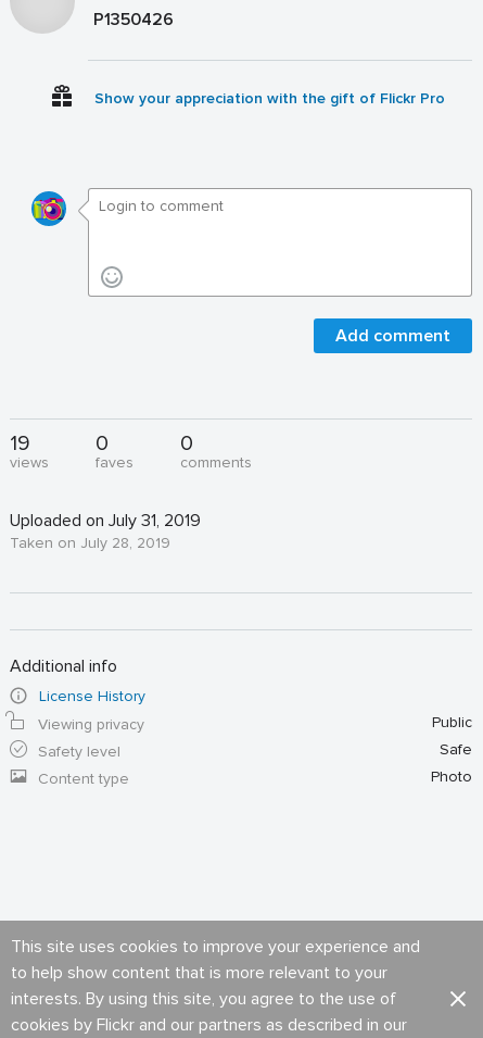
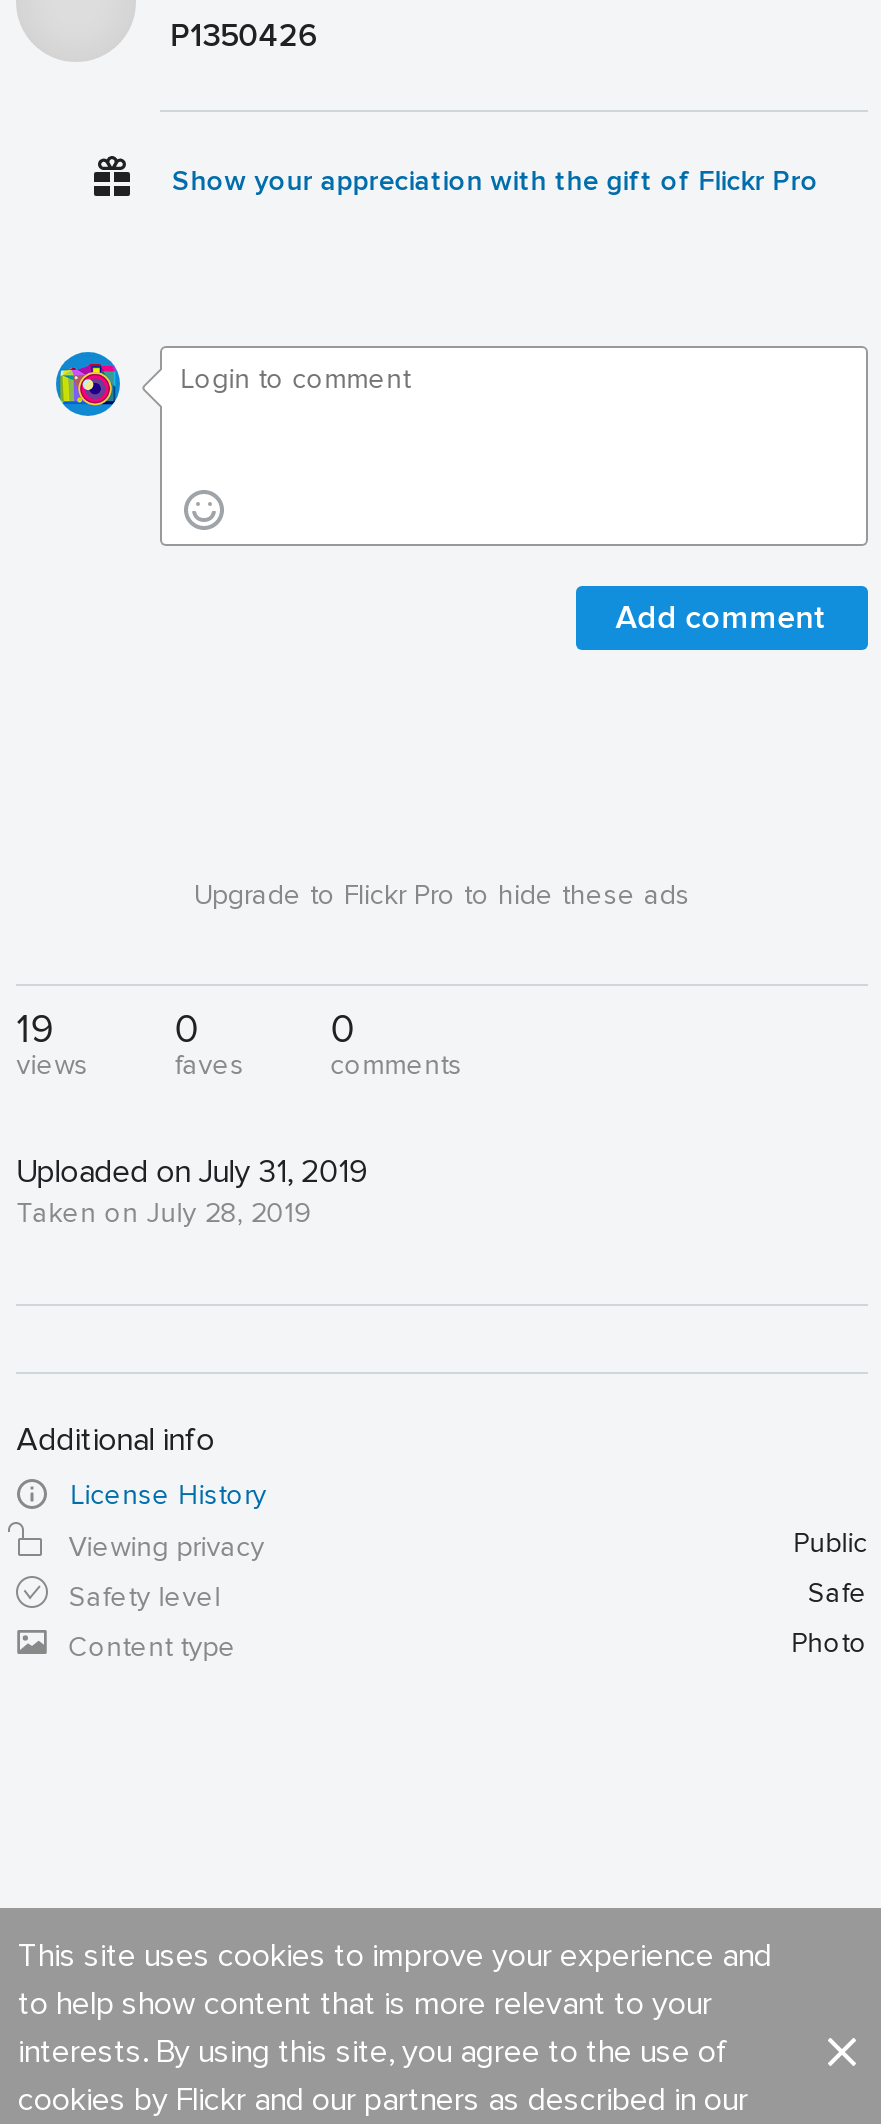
+ Upgrade to Flickr Pro to hide these ads
